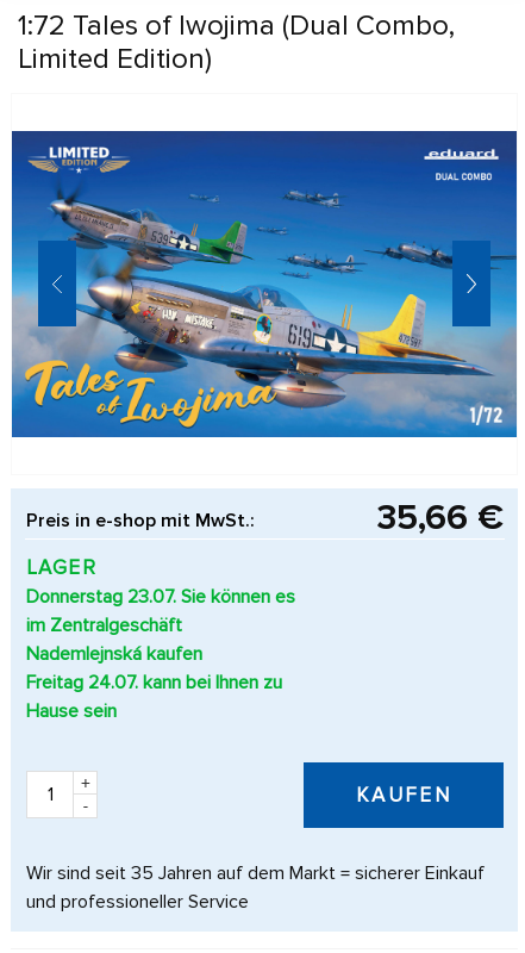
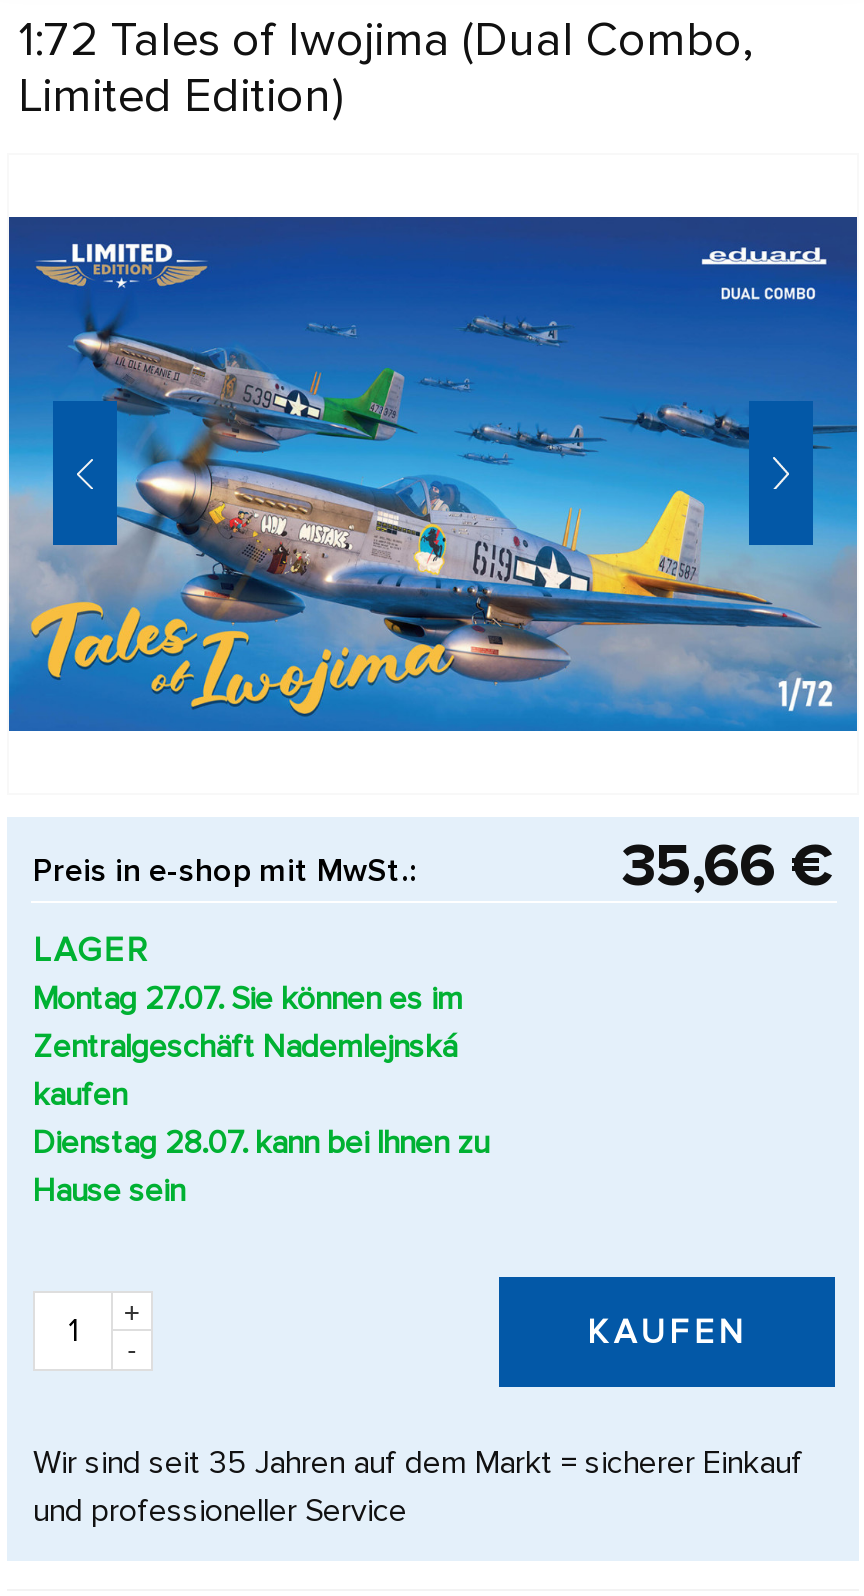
- Donnerstag 23.07. Sie können es
- im Zentralgeschäft
- Nademlejnská kaufen
- Freitag 24.07. kann bei Ihnen zu
+ Montag 27.07. Sie können es im
+ Zentralgeschäft Nademlejnská
+ kaufen
+ Dienstag 28.07. kann bei Ihnen zu
